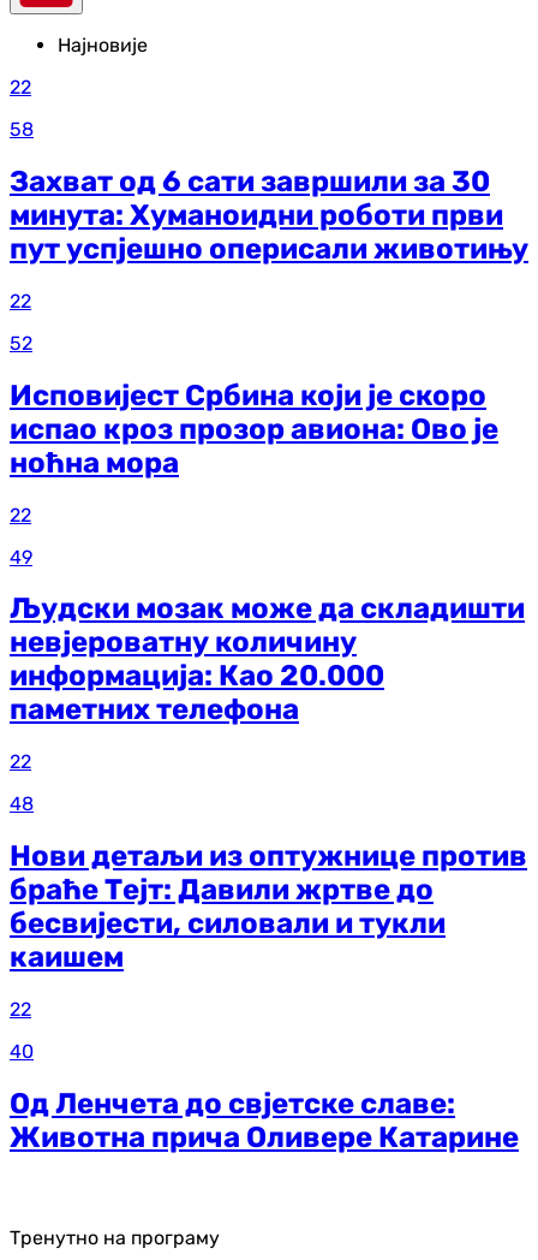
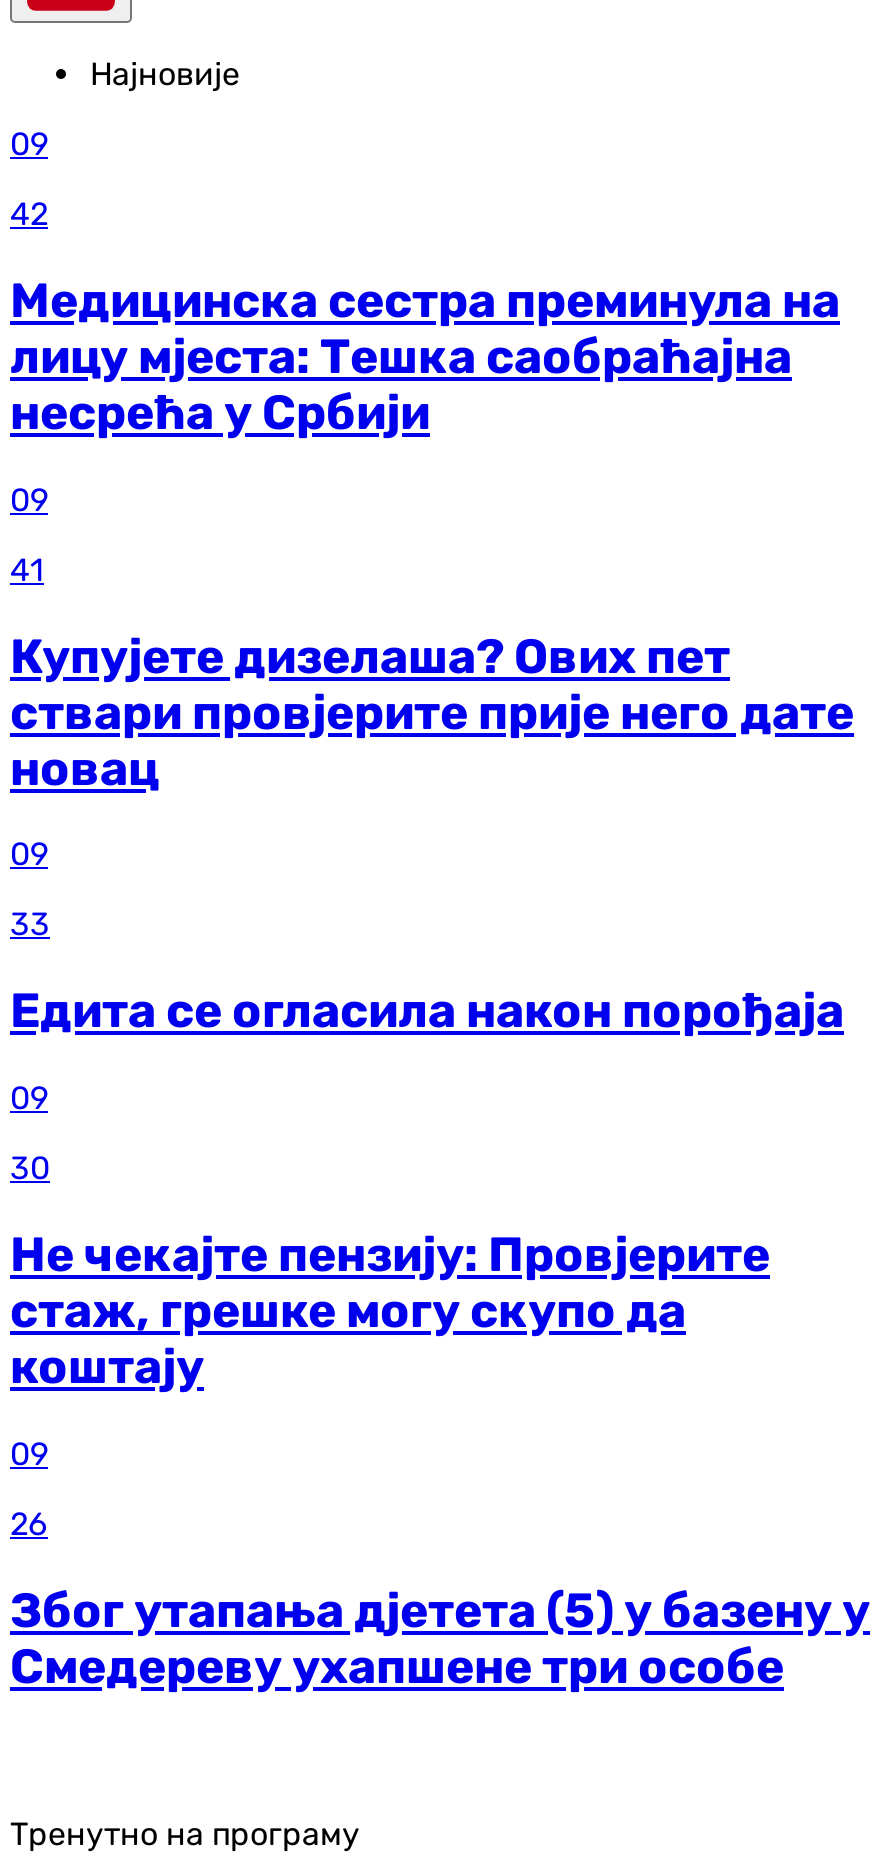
- 22
+ 09

- 58
+ 42

- Захват од 6 сати завршили за 30
- минута: Хуманоидни роботи први
- пут успјешно оперисали животињу
+ Медицинска сестра преминула на
+ лицу мјеста: Тешка саобраћајна
+ несрећа у Србији

- 22
+ 09

- 52
+ 41

- Исповијест Србина који је скоро
- испао кроз прозор авиона: Ово је
- ноћна мора
+ Купујете дизелаша? Ових пет
+ ствари провјерите прије него дате
+ новац

- 22
+ 09

- 49
+ 33

- Људски мозак може да складишти
- невјероватну количину
- информација: Као 20.000
- паметних телефона
+ Едита се огласила након порођаја

- 22
+ 09

- 48
+ 30

- Нови детаљи из оптужнице против
- браће Тејт: Давили жртве до
- бесвијести, силовали и тукли
- каишем
+ Не чекајте пензију: Провјерите
+ стаж, грешке могу скупо да
+ коштају

- 22
+ 09

- 40
+ 26

- Од Ленчета до свјетске славе:
- Животна прича Оливере Катарине
+ Због утапања дјетета (5) у базену у
+ Смедереву ухапшене три особе
